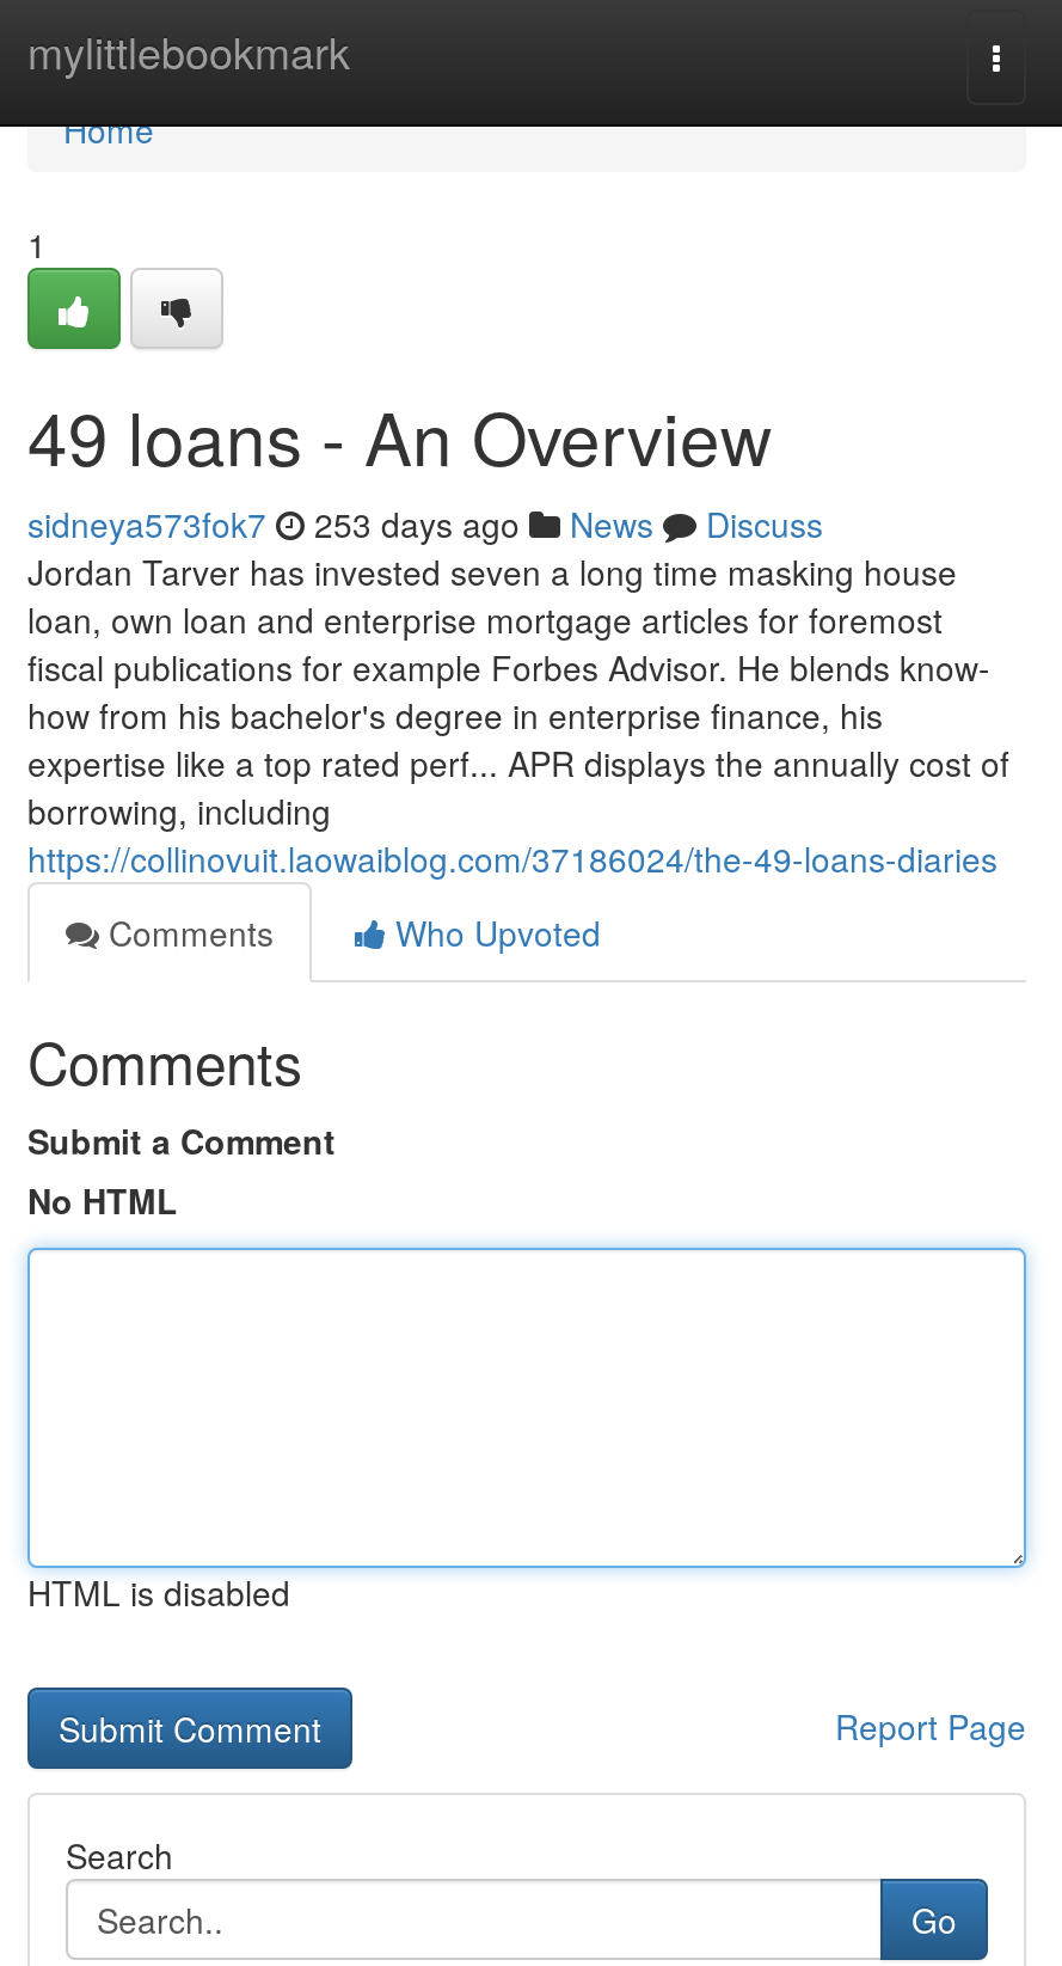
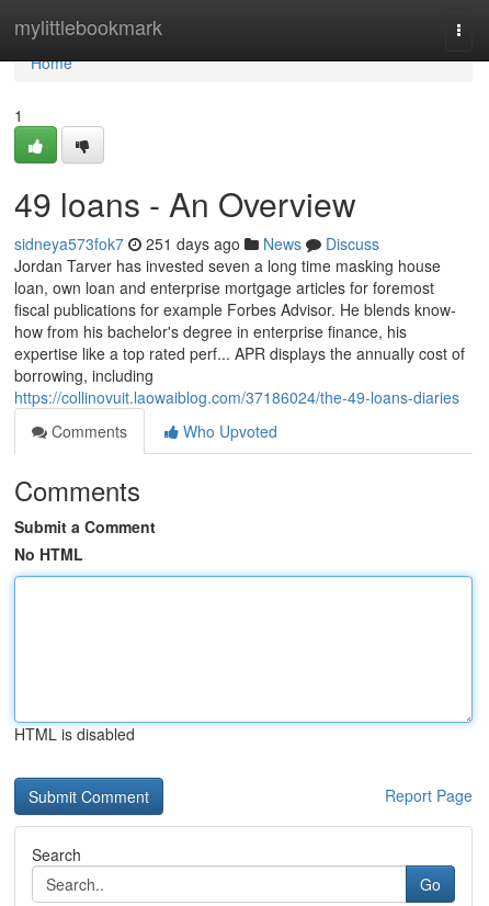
- sidneya573fok7 253 days ago News Discuss
+ sidneya573fok7 251 days ago News Discuss
